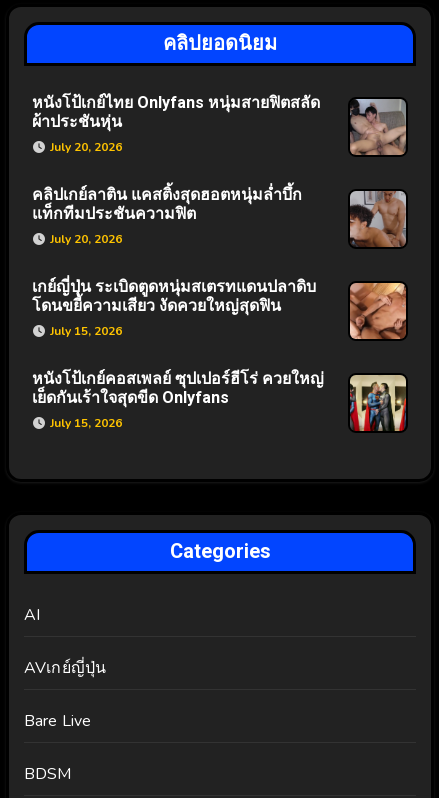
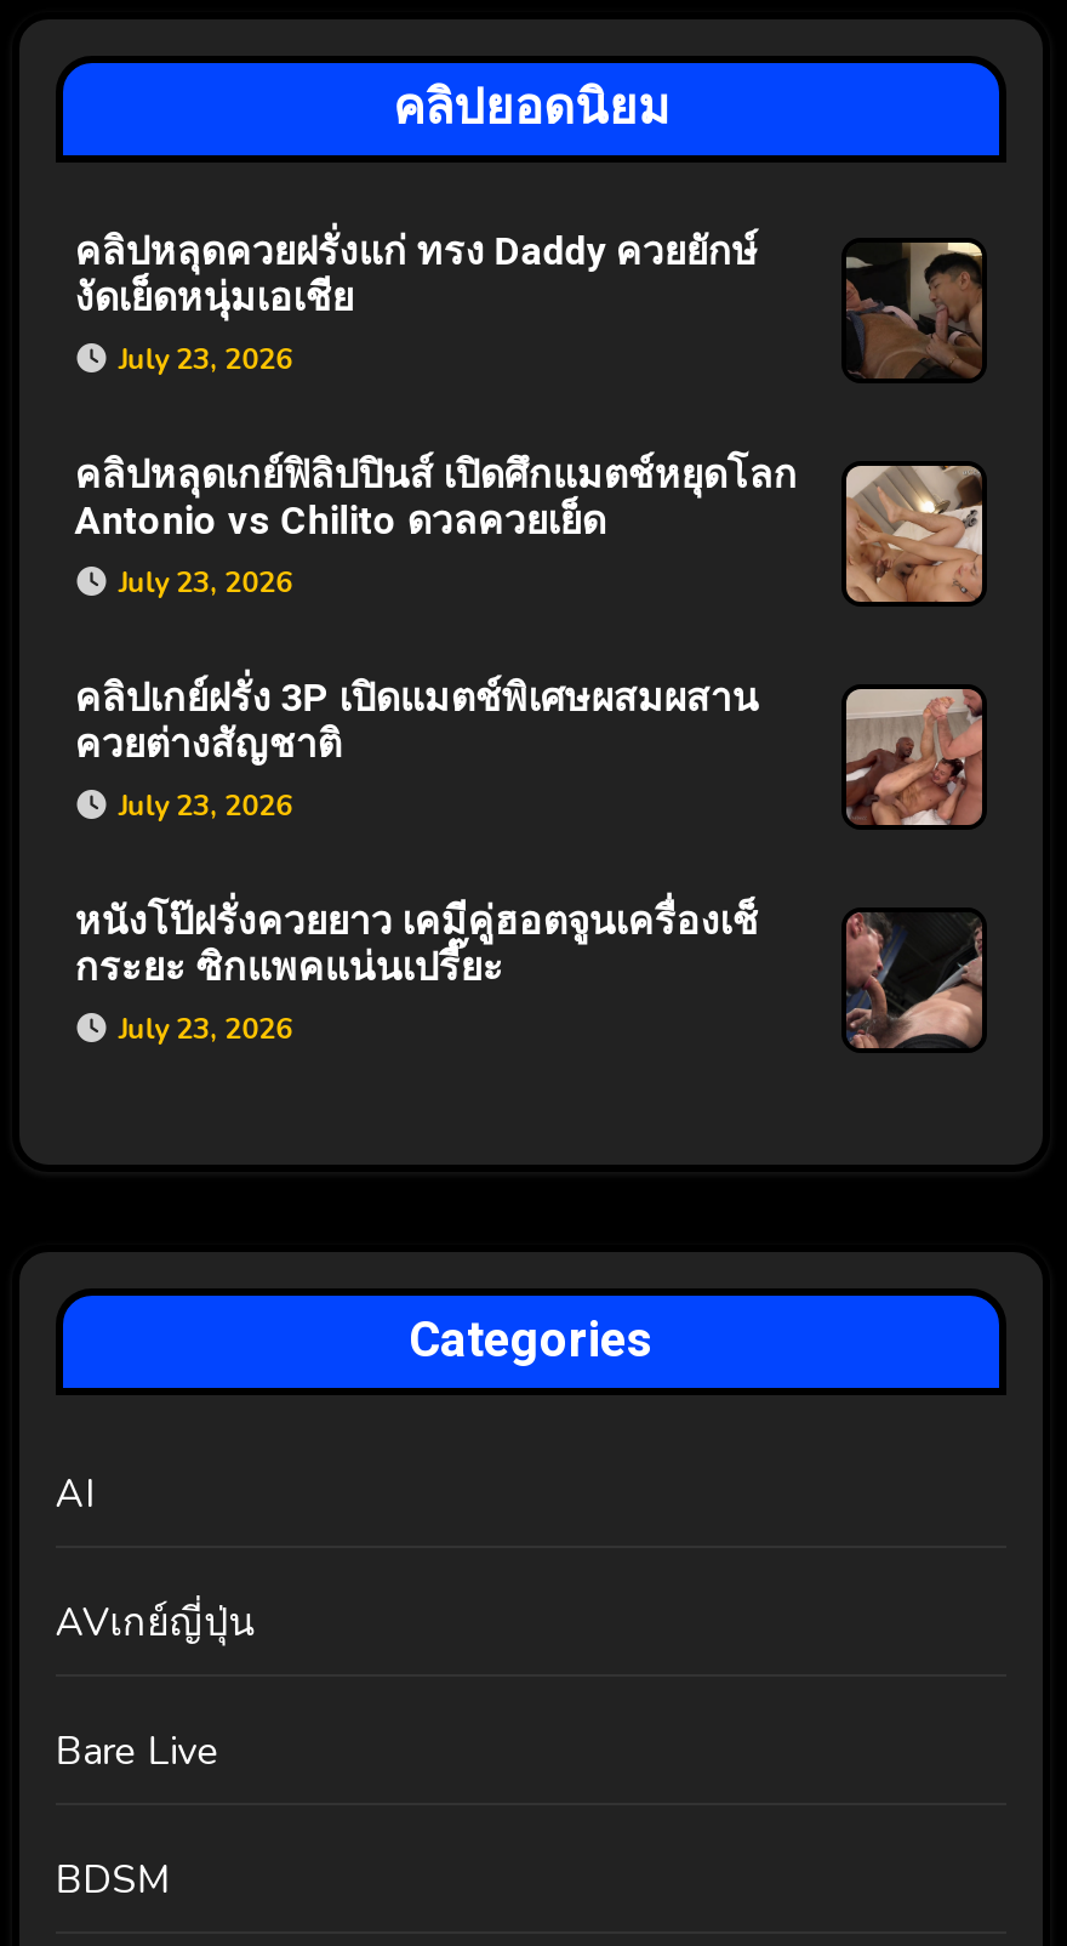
- [image]
- หนังโป้เกย์ไทย Onlyfans หนุ่มสายฟิตสลัด
- ผ้าประชันหุ่น
- July 20, 2026
+ [image]
+ คลิปหลุดควยฝรั่งแก่ ทรง Daddy ควยยักษ์
+ งัดเย็ดหนุ่มเอเชีย
+ July 23, 2026

- คลิปเกย์ลาติน แคสติ้งสุดฮอตหนุ่มล่ำบึ้ก
- แท็กทีมประชันความฟิต
- July 20, 2026
+ คลิปหลุดเกย์ฟิลิปปินส์ เปิดศึกแมตช์หยุดโลก
+ Antonio vs Chilito ดวลควยเย็ด
+ July 23, 2026

- [image]
+ [image]

- [image]
- เกย์ญี่ปุ่น ระเบิดตูดหนุ่มสเตรทแดนปลาดิบ
- โดนขยี้ความเสียว งัดควยใหญ่สุดฟิน
- July 15, 2026
+ [image]
+ คลิปเกย์ฝรั่ง 3P เปิดแมตช์พิเศษผสมผสาน
+ ควยต่างสัญชาติ
+ July 23, 2026

- [image]
- หนังโป้เกย์คอสเพลย์ ซุปเปอร์ฮีโร่ ควยใหญ่
- เย็ดกันเร้าใจสุดขีด Onlyfans
- July 15, 2026
+ [image]
+ หนังโป๊ฝรั่งควยยาว เคมีคู่ฮอตจูนเครื่องเช็
+ กระยะ ซิกแพคแน่นเปรี๊ยะ
+ July 23, 2026
